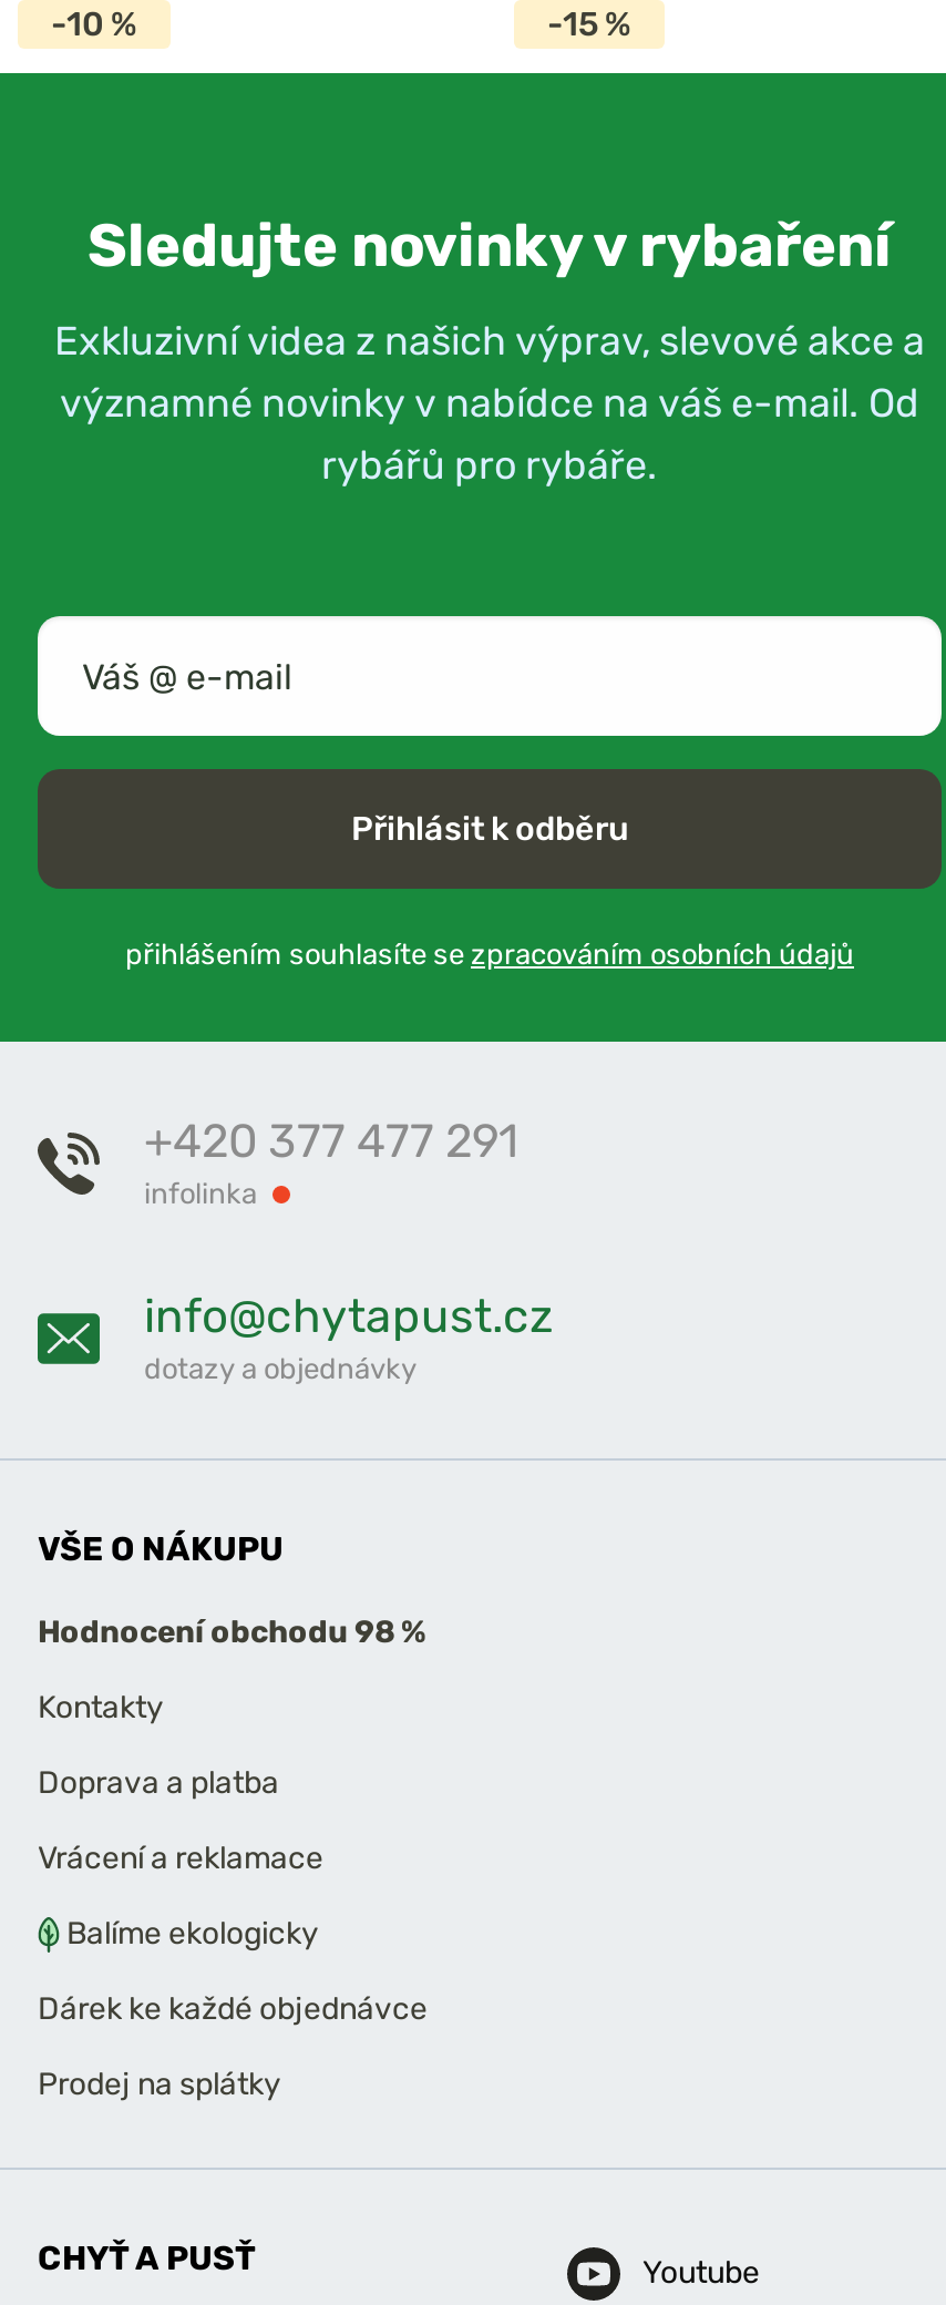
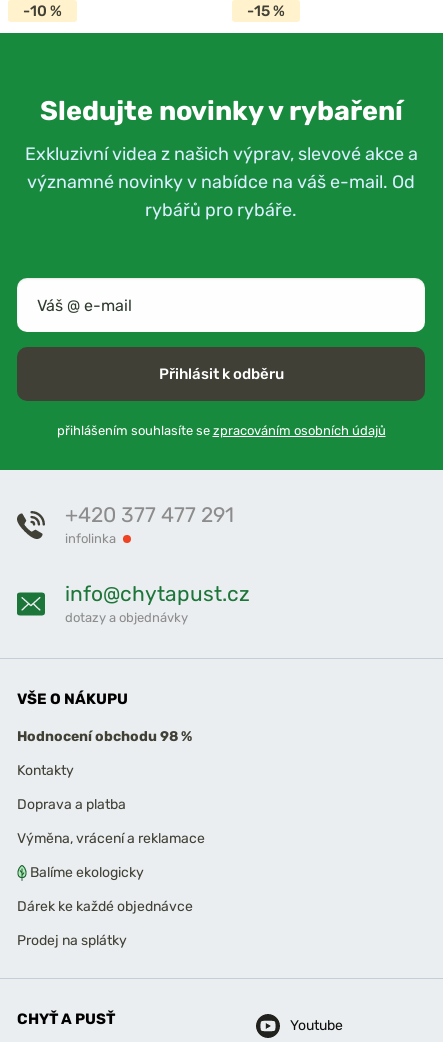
- Vrácení a reklamace
+ Výměna, vrácení a reklamace
